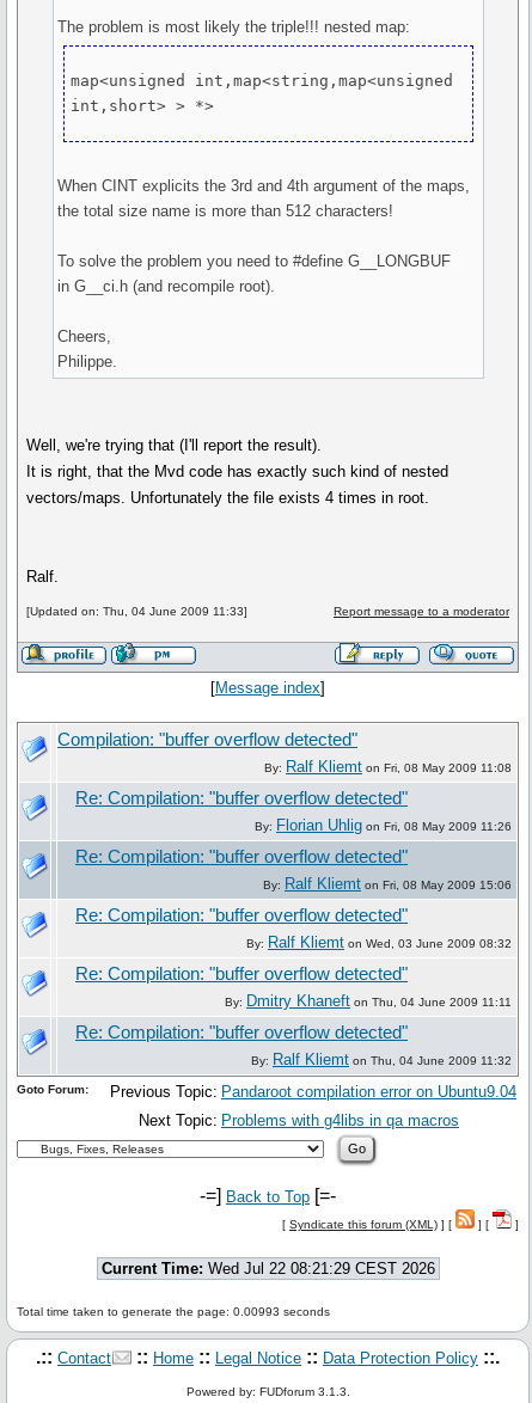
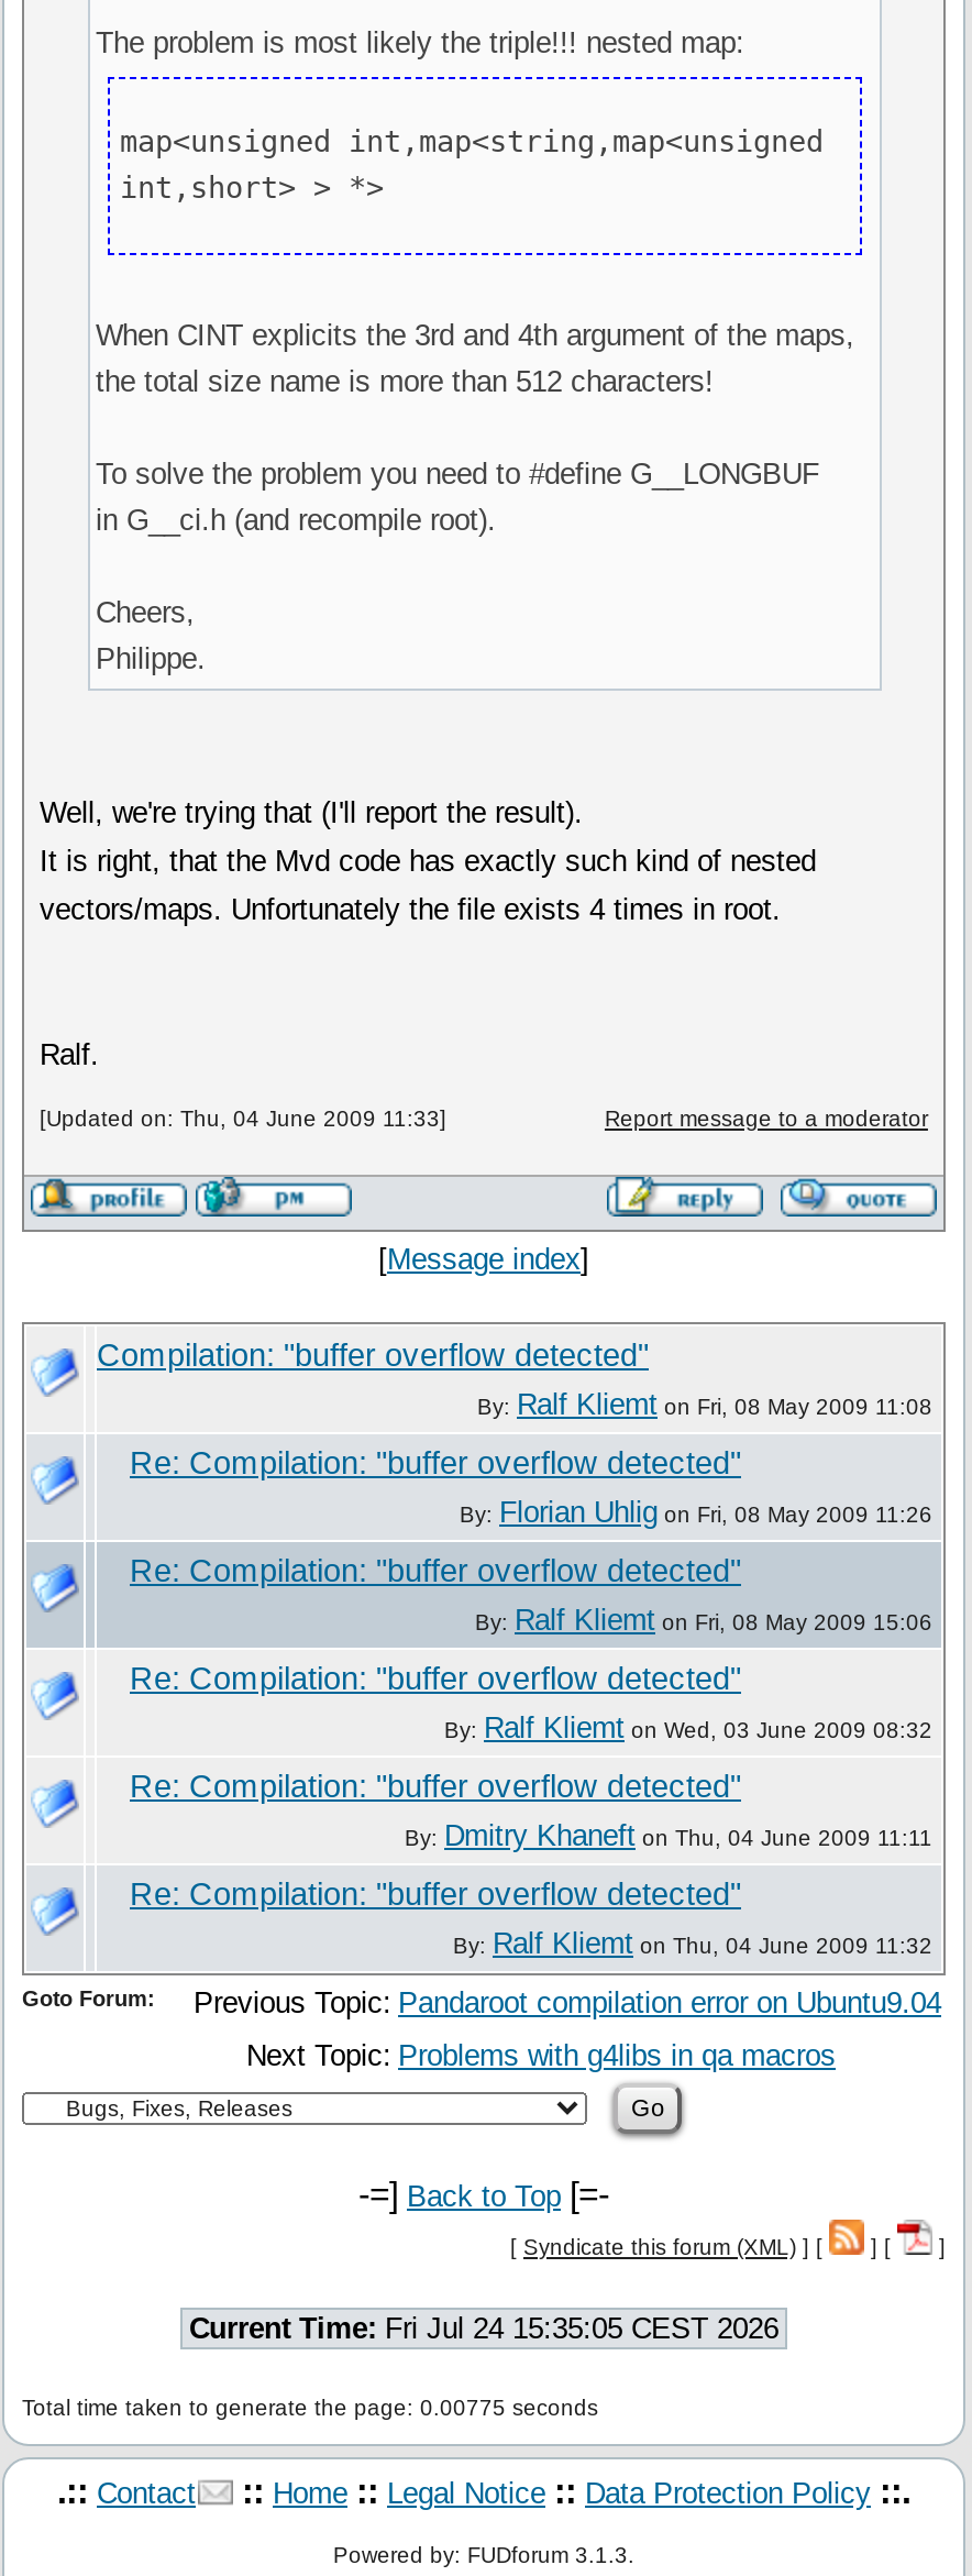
- Current Time: Wed Jul 22 08:21:29 CEST 2026
+ Current Time: Fri Jul 24 15:35:05 CEST 2026

- Total time taken to generate the page: 0.00993 seconds
+ Total time taken to generate the page: 0.00775 seconds
